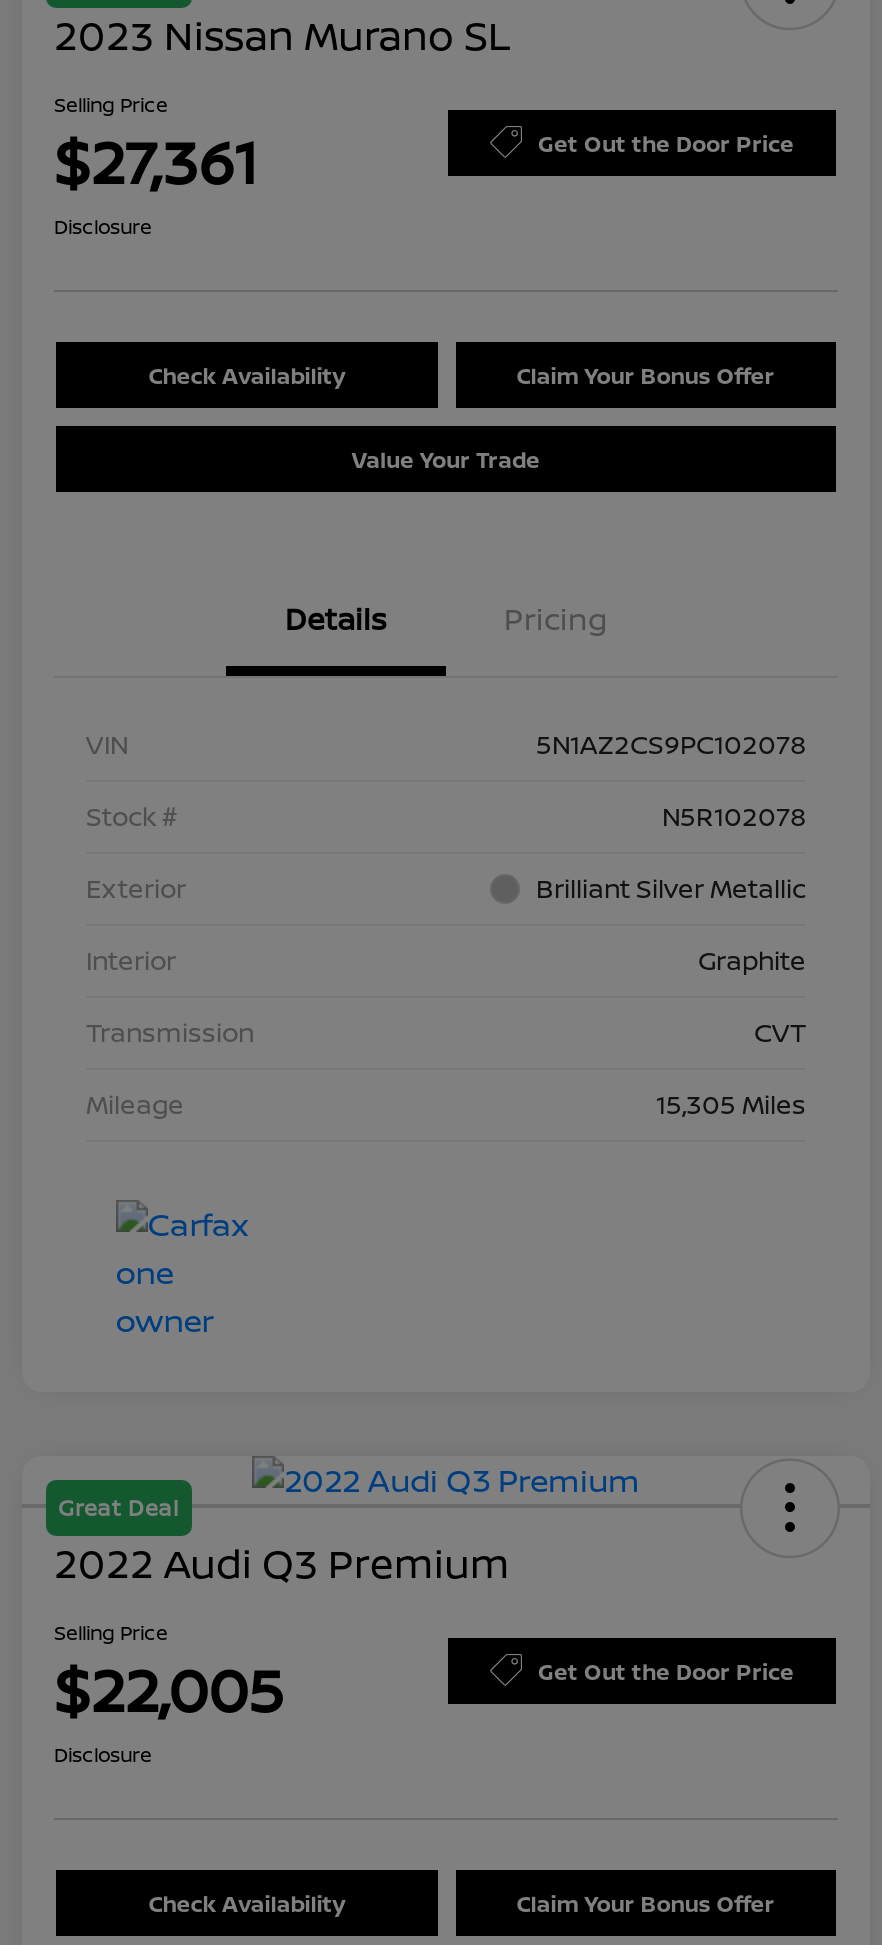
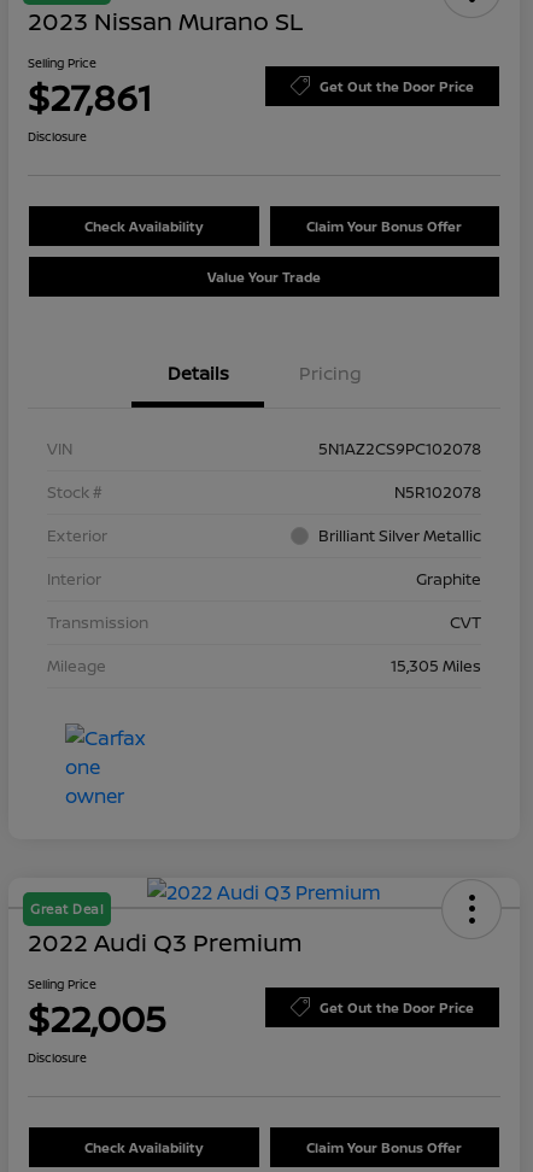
- $27,361
+ $27,861
